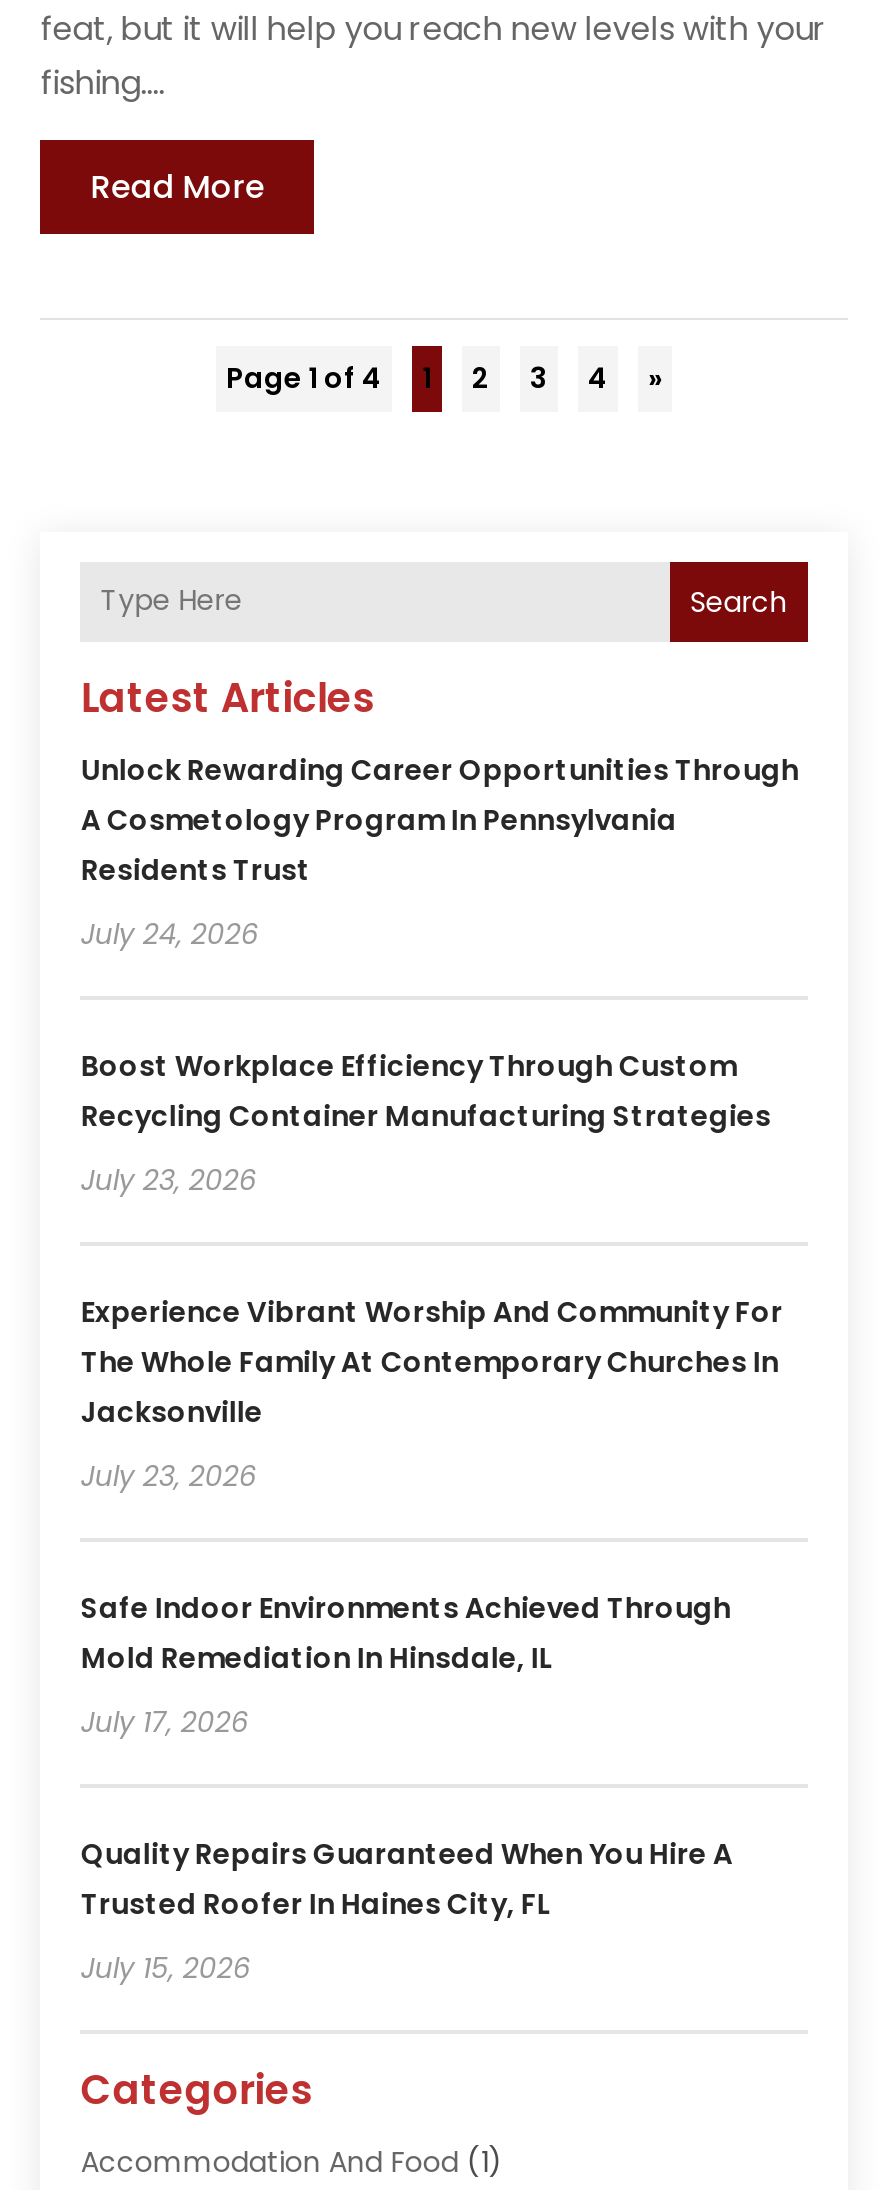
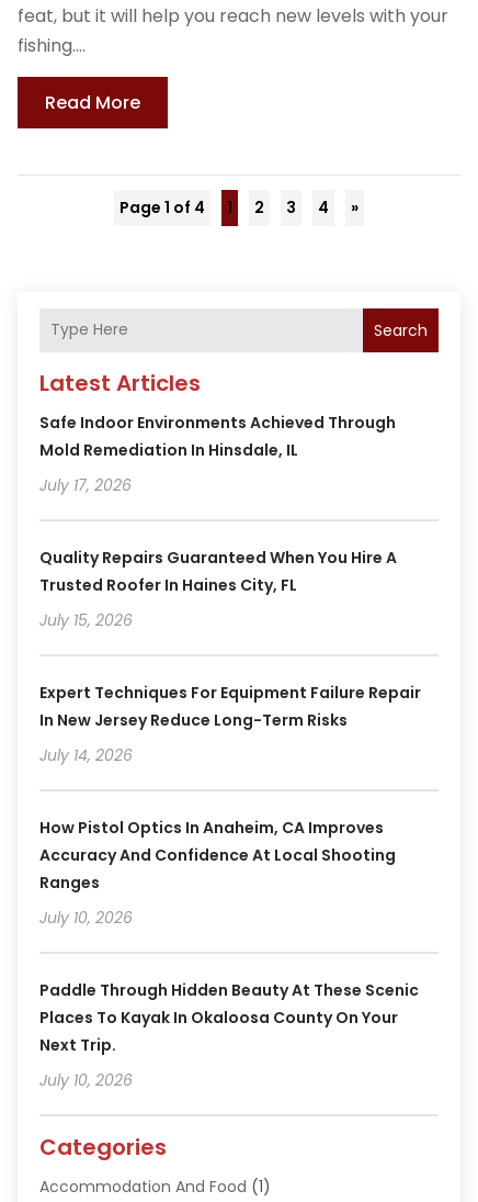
- Unlock Rewarding Career Opportunities Through
- A Cosmetology Program In Pennsylvania
- Residents Trust
- July 24, 2026
- Boost Workplace Efficiency Through Custom
- Recycling Container Manufacturing Strategies
- July 23, 2026
- Experience Vibrant Worship And Community For
- The Whole Family At Contemporary Churches In
- Jacksonville
- July 23, 2026

moved up: Safe Indoor Environments Achieved Through | Mold Remediation In Hinsdale, IL | July 17, 2026 | Quality Repairs Guaranteed When You Hire A | Trusted Roofer In Haines City, FL | July 15, 2026

+ Expert Techniques For Equipment Failure Repair
+ In New Jersey Reduce Long-Term Risks
+ July 14, 2026
+ How Pistol Optics In Anaheim, CA Improves
+ Accuracy And Confidence At Local Shooting
+ Ranges
+ July 10, 2026
+ Paddle Through Hidden Beauty At These Scenic
+ Places To Kayak In Okaloosa County On Your
+ Next Trip.
+ July 10, 2026
